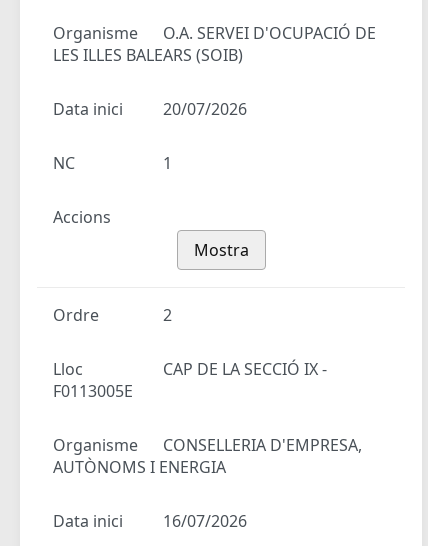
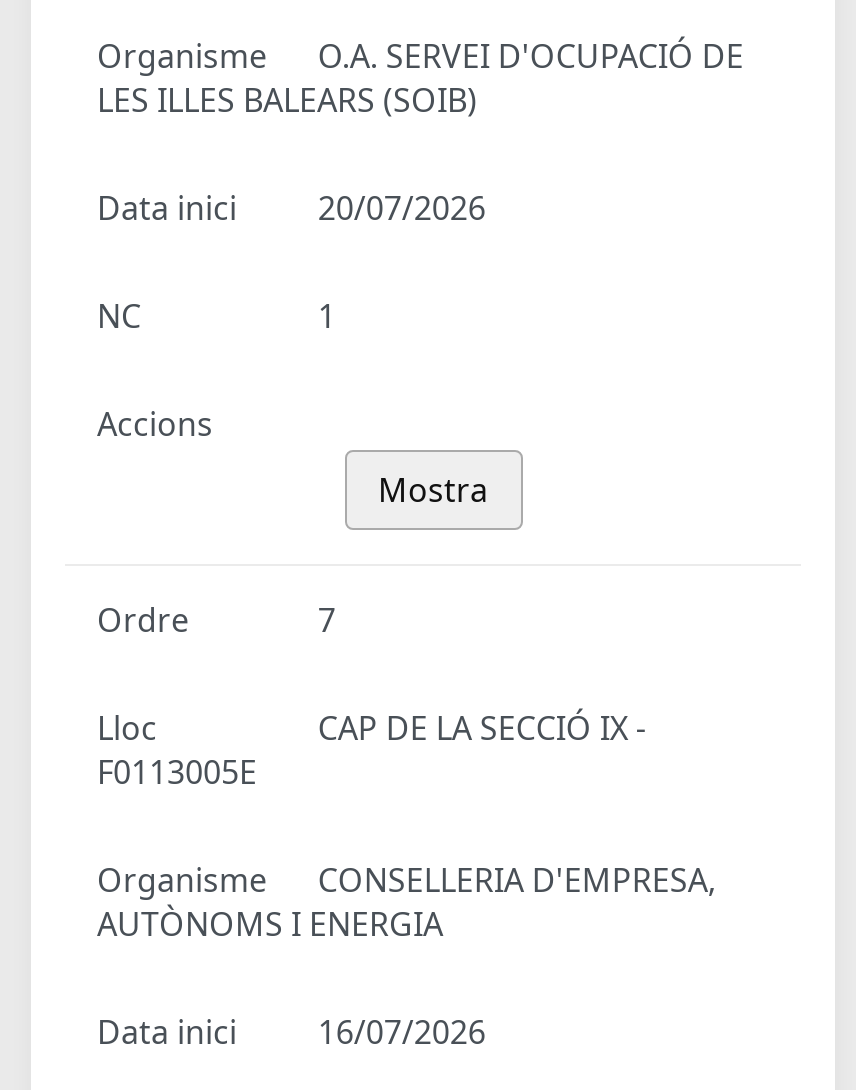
- 2
+ 7
